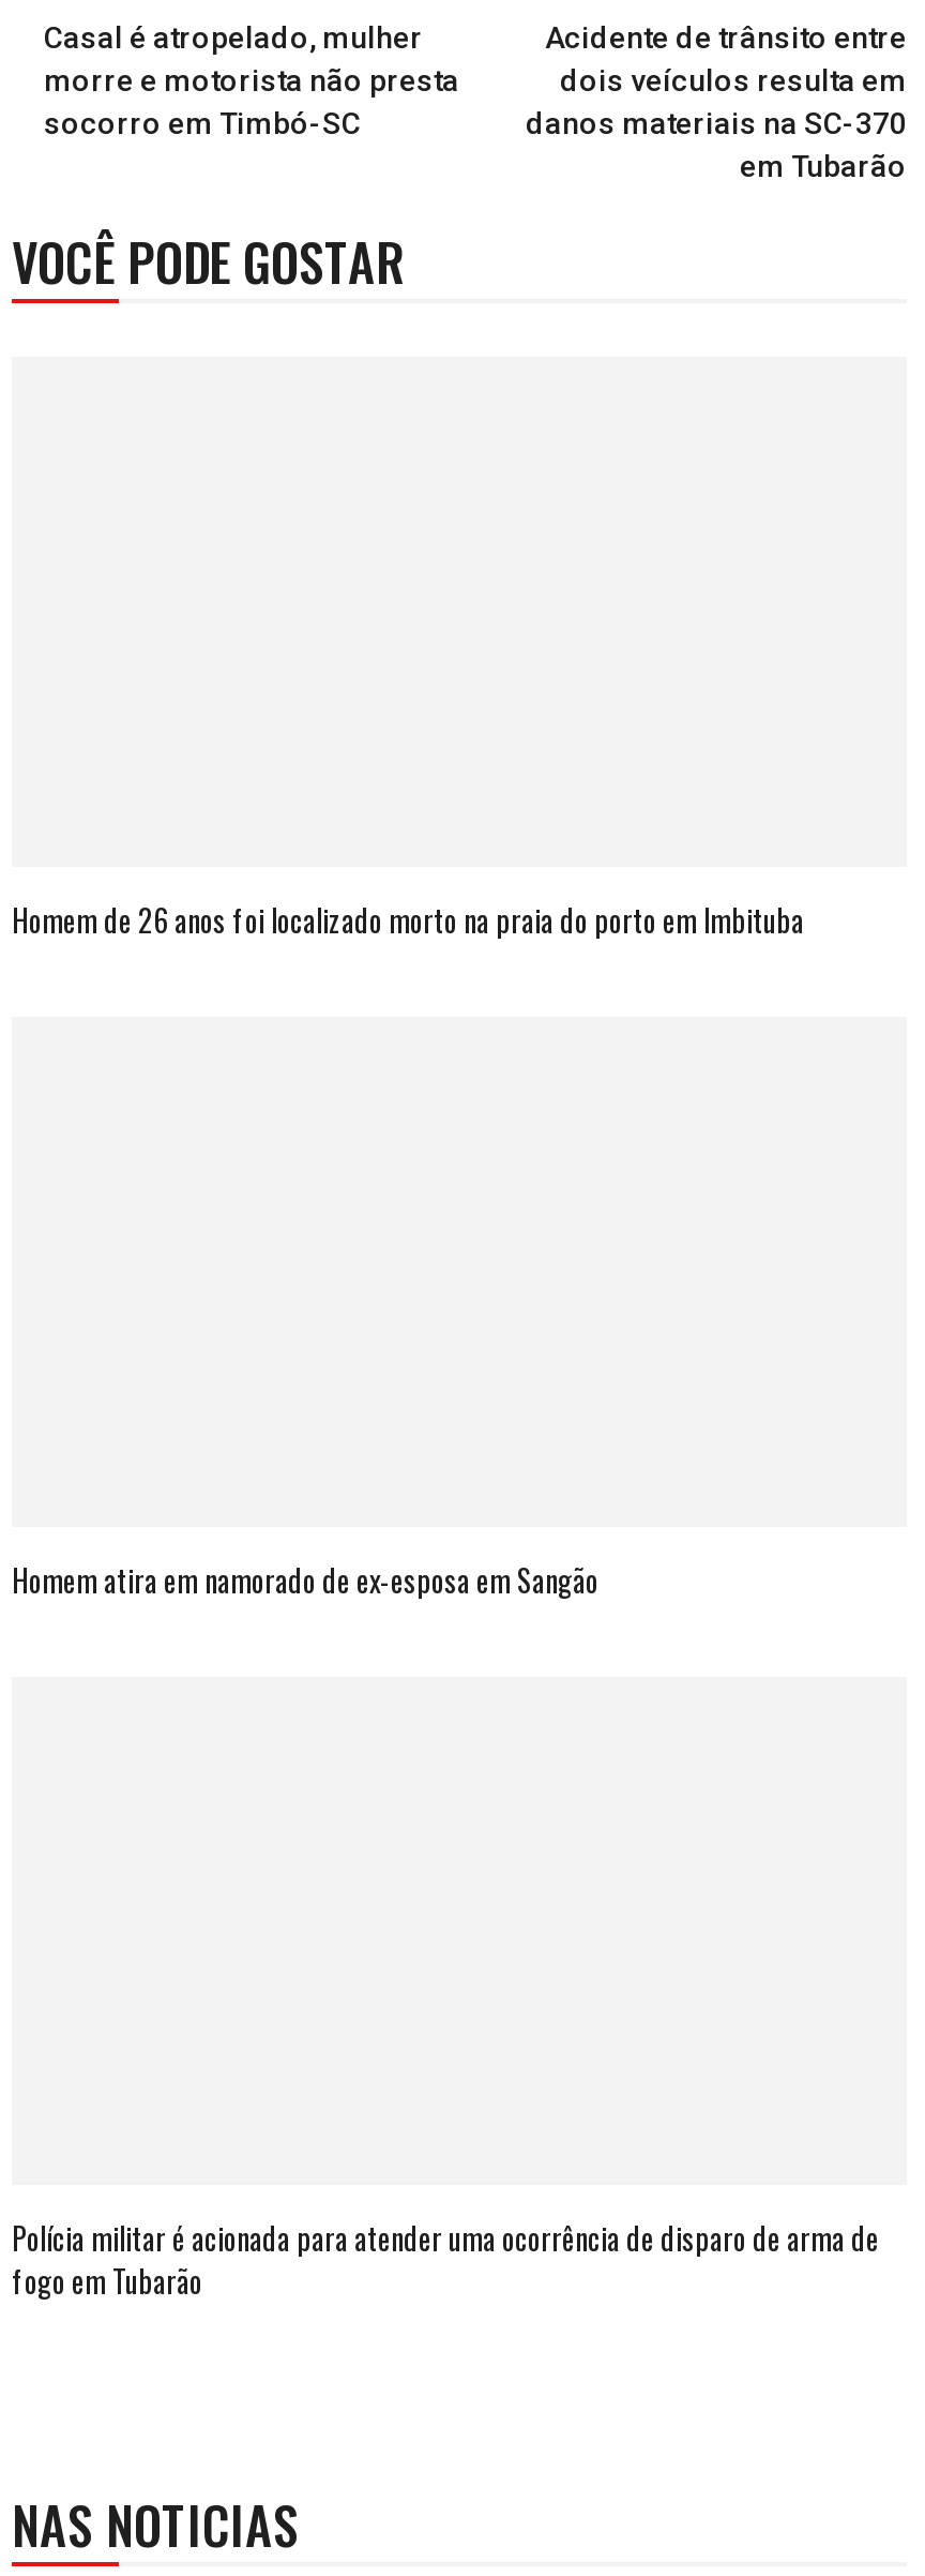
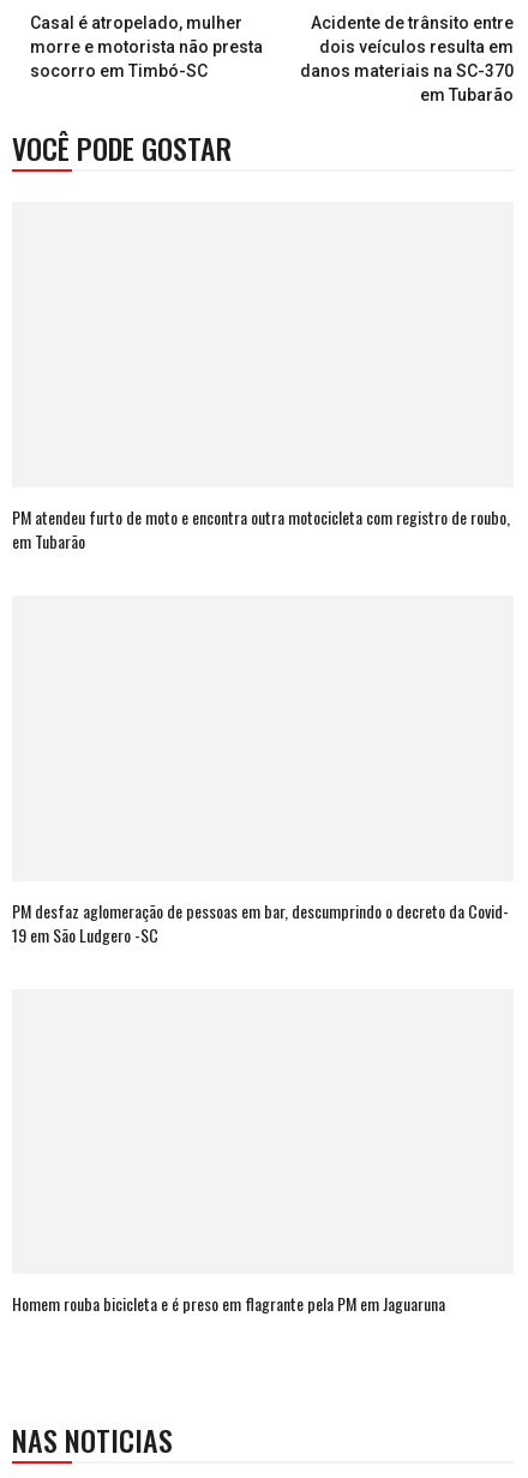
- Homem de 26 anos foi localizado morto na praia do porto em Imbituba
+ PM atendeu furto de moto e encontra outra motocicleta com registro de roubo,
+ em Tubarão

- Homem atira em namorado de ex-esposa em Sangão
+ PM desfaz aglomeração de pessoas em bar, descumprindo o decreto da Covid-
+ 19 em São Ludgero -SC

- Polícia militar é acionada para atender uma ocorrência de disparo de arma de
- fogo em Tubarão
+ Homem rouba bicicleta e é preso em flagrante pela PM em Jaguaruna
